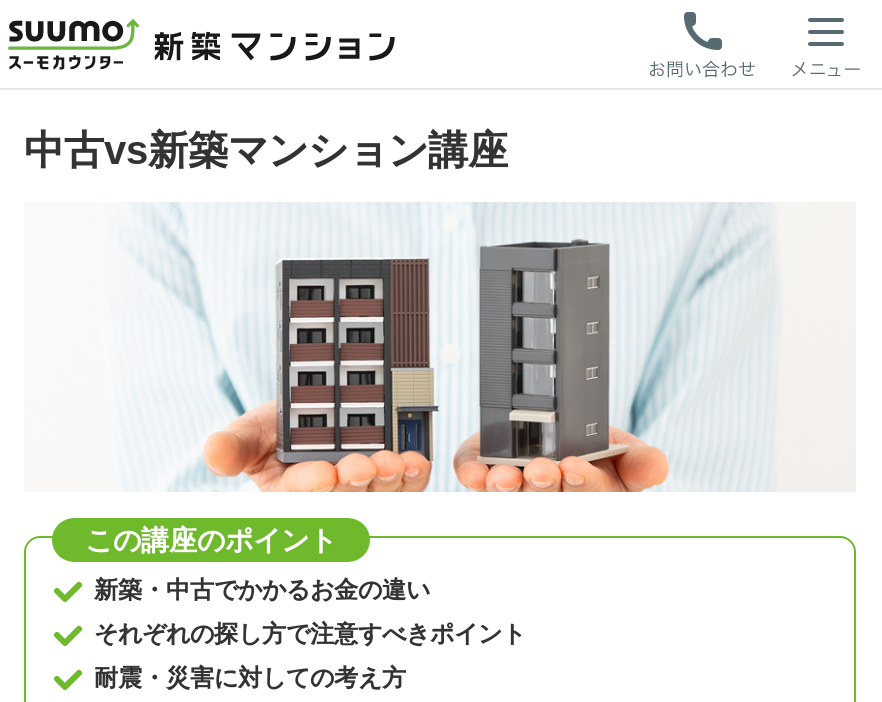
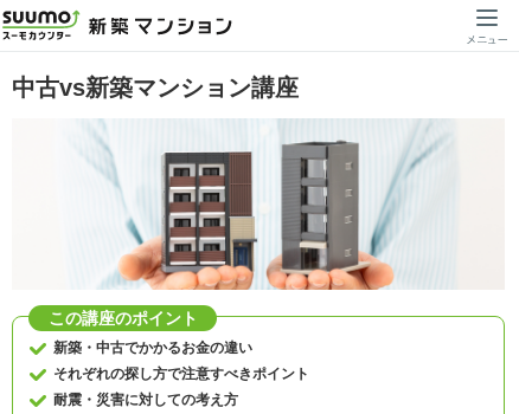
- [image]
